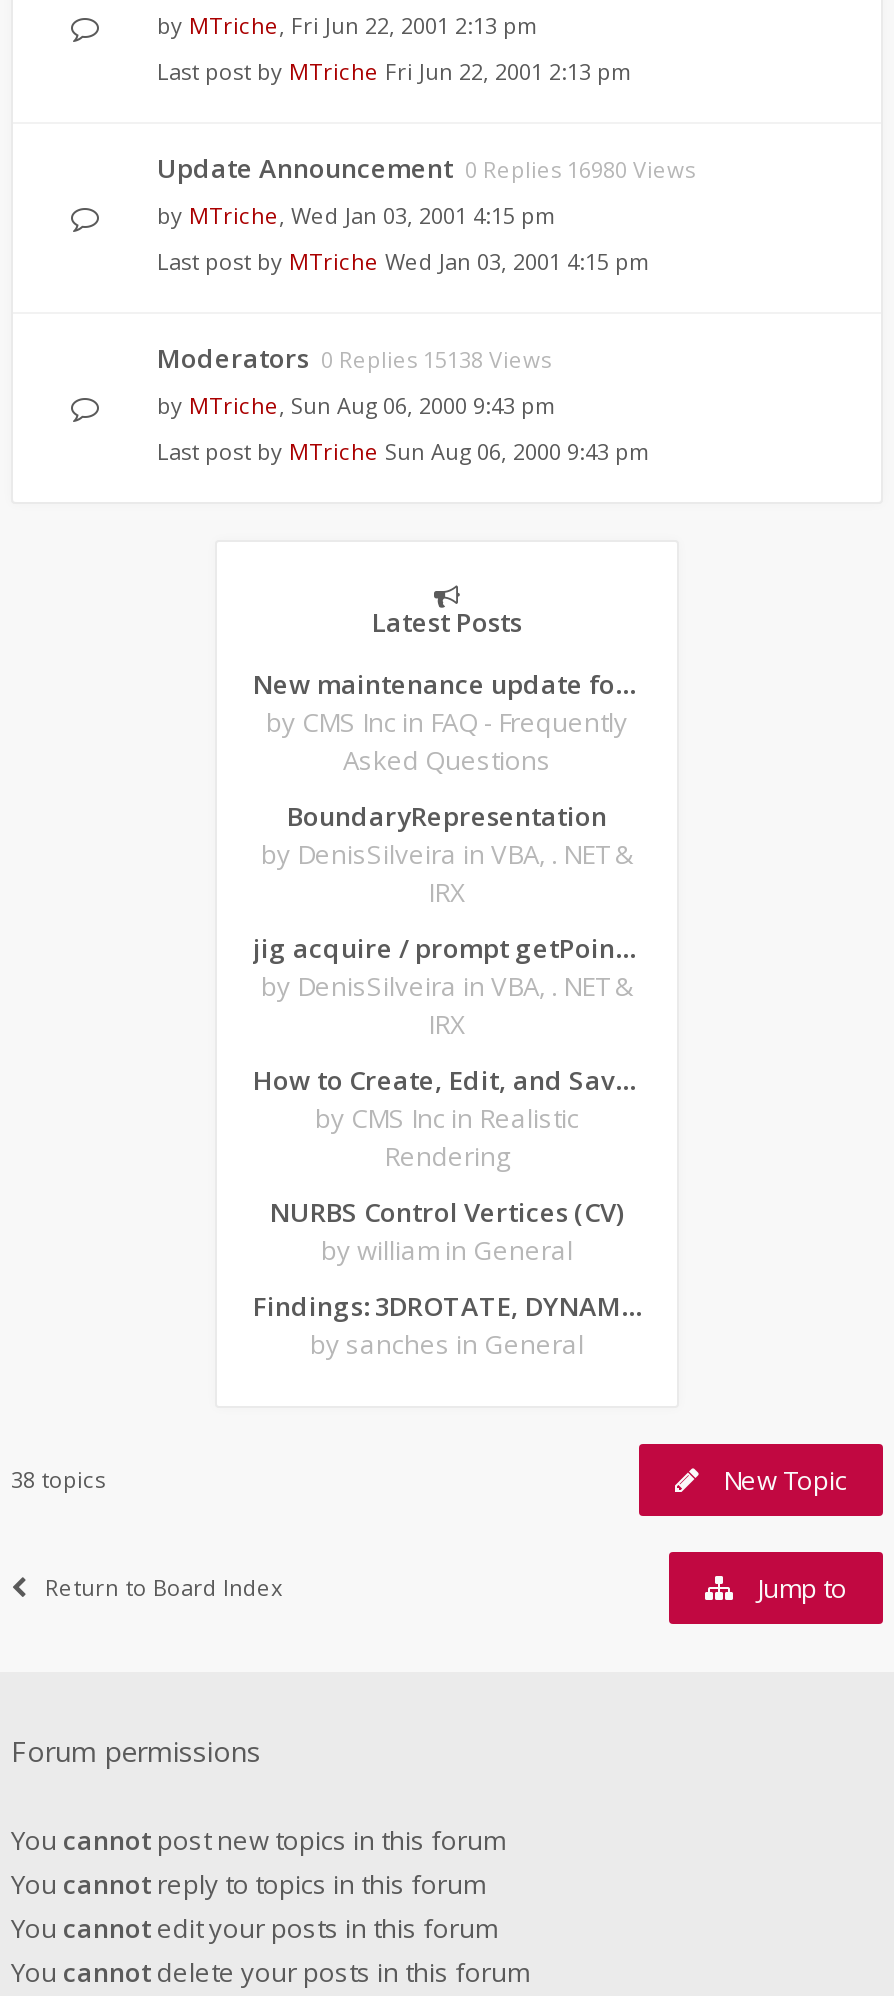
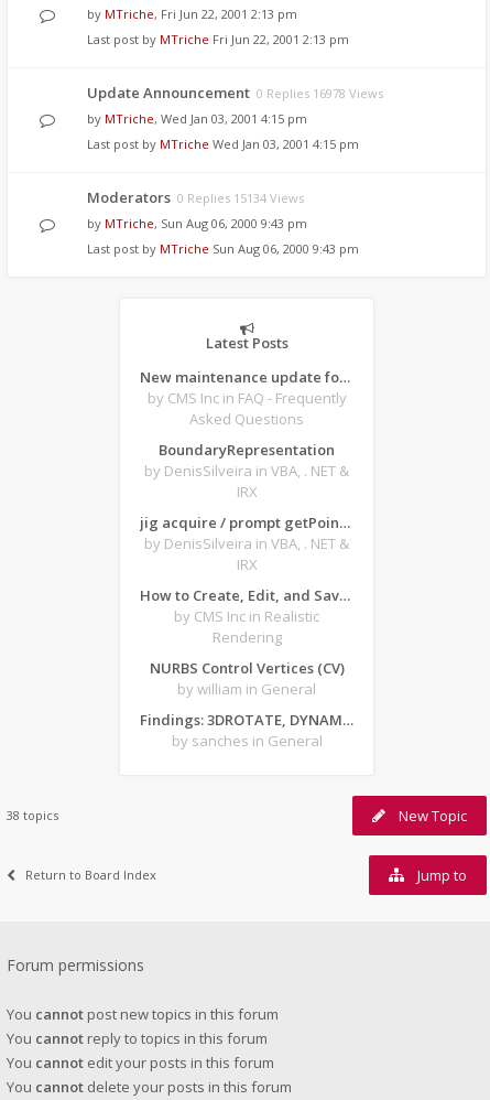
- Update Announcement 0 Replies 16980 Views
+ Update Announcement 0 Replies 16978 Views

- Moderators 0 Replies 15138 Views
+ Moderators 0 Replies 15134 Views
